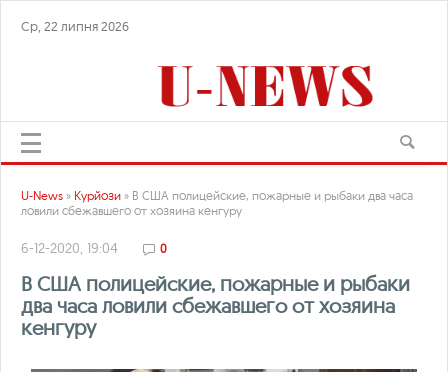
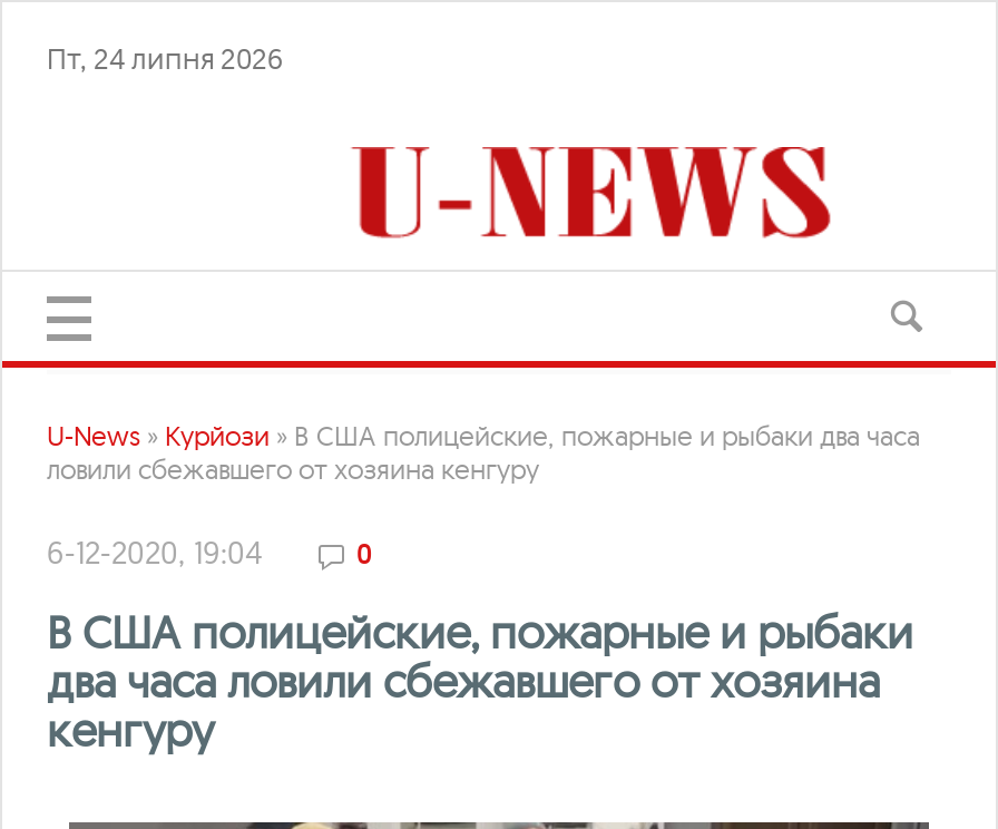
- Ср, 22 липня 2026
+ Пт, 24 липня 2026
